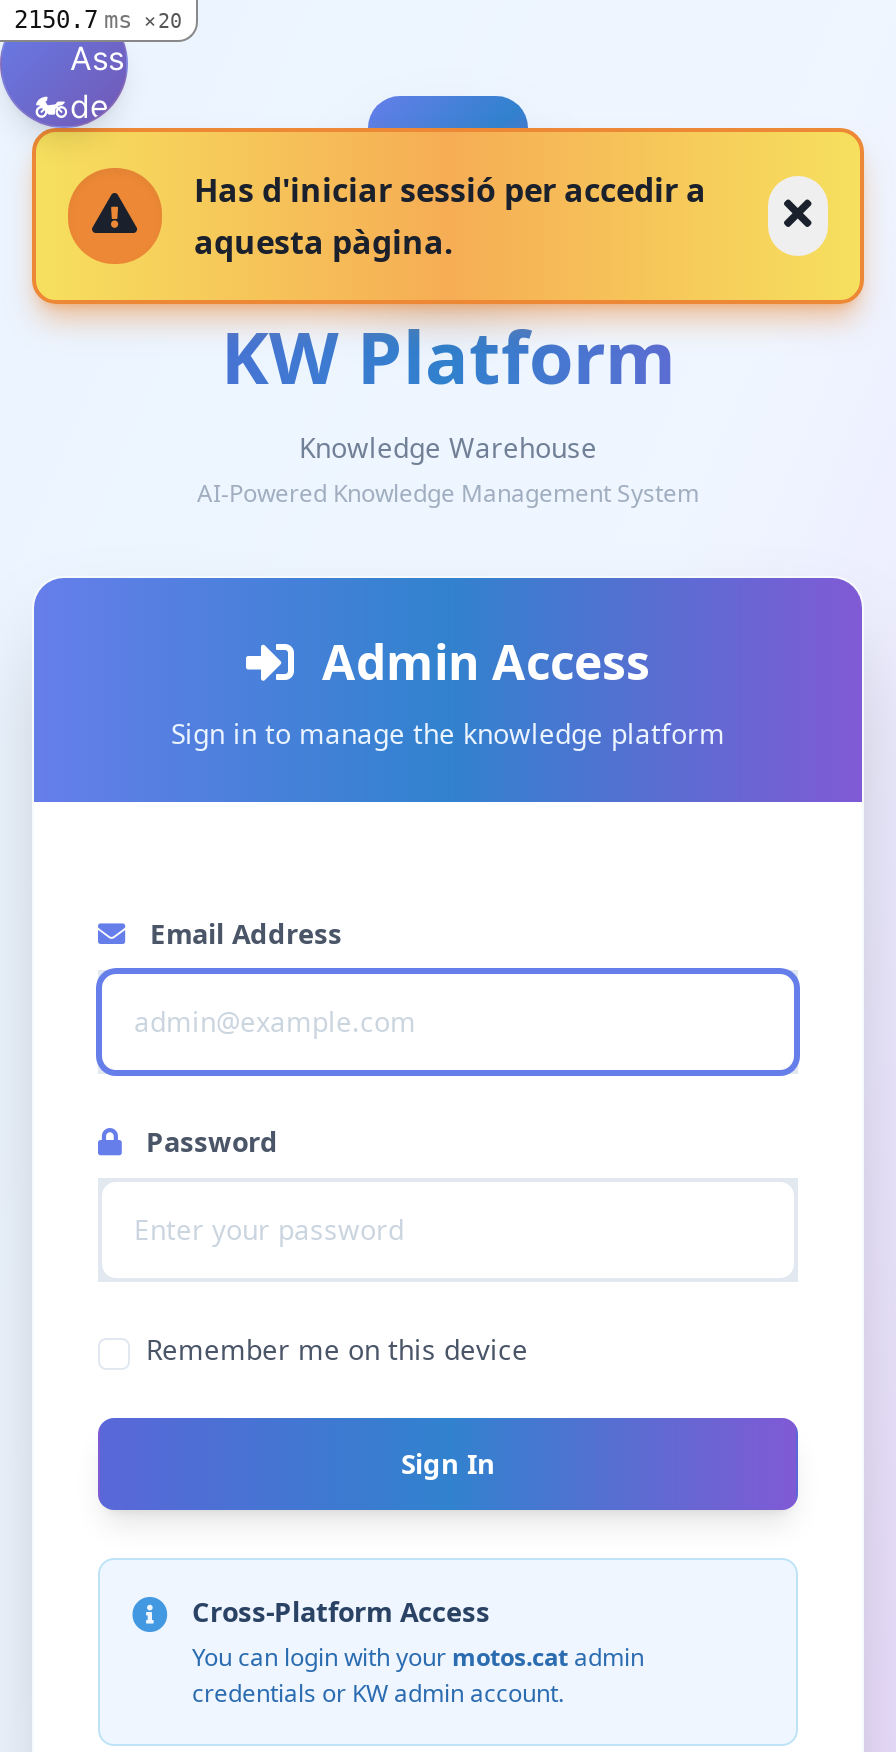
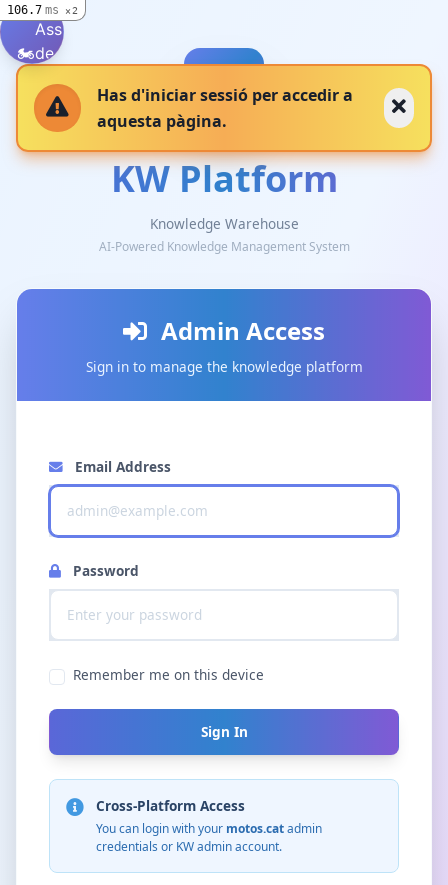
- 2150.7 ms
+ 106.7 ms

- 20
+ 2
